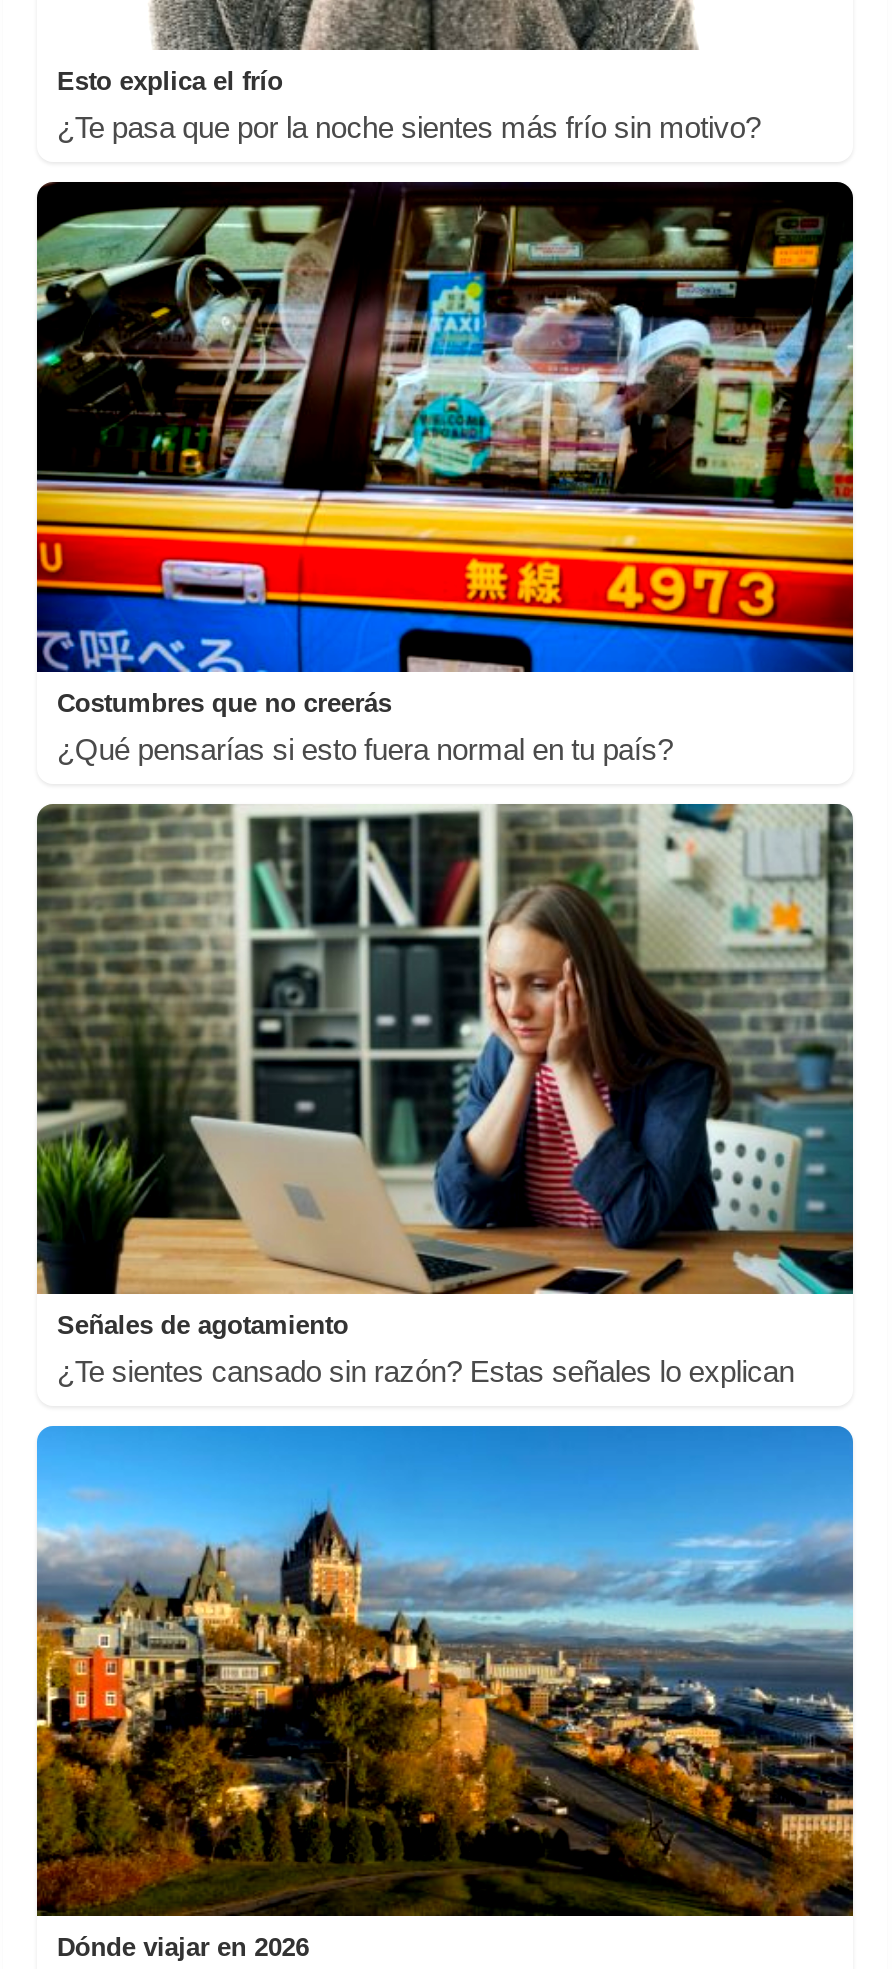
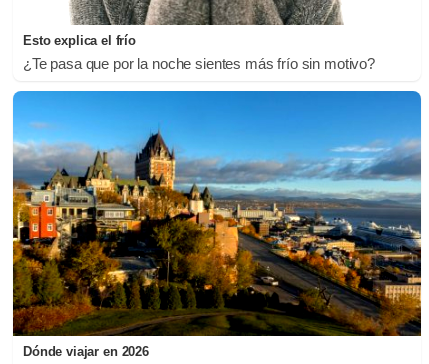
- [image]
- Costumbres que no creerás
- ¿Qué pensarías si esto fuera normal en tu país?

- [image]
- Señales de agotamiento
- ¿Te sientes cansado sin razón? Estas señales lo explican
